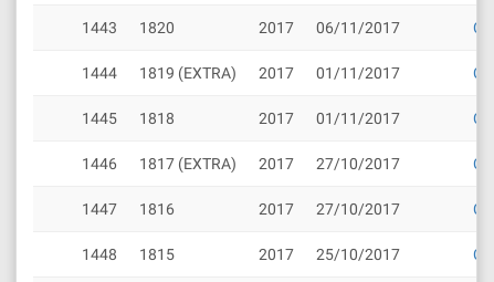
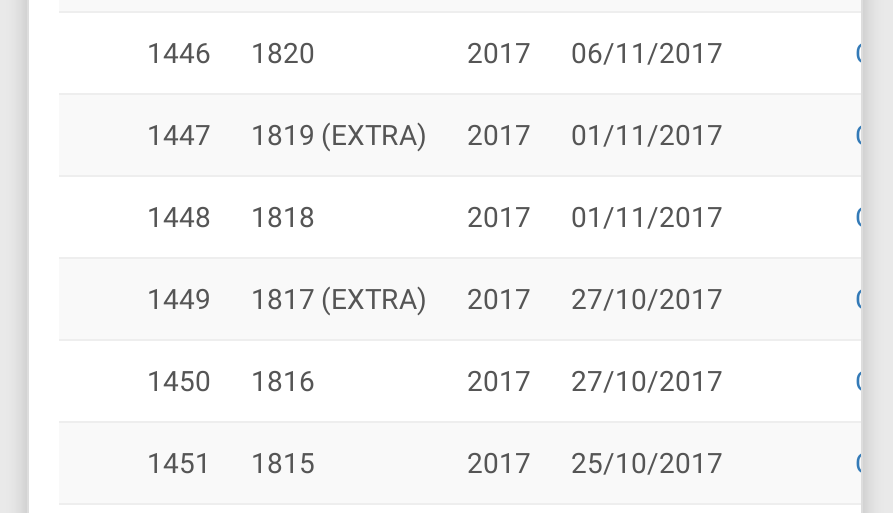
- 1443 1820
+ 1446 1820

- 1444 1819 (EXTRA) 2017 01/11/2017
+ 1447 1819 (EXTRA) 2017 01/11/2017

- 1445 1818
+ 1448 1818

- 1446 1817 (EXTRA) 2017 27/10/2017
+ 1449 1817 (EXTRA) 2017 27/10/2017

- 1447 1816
+ 1450 1816

- 1448 1815
+ 1451 1815
